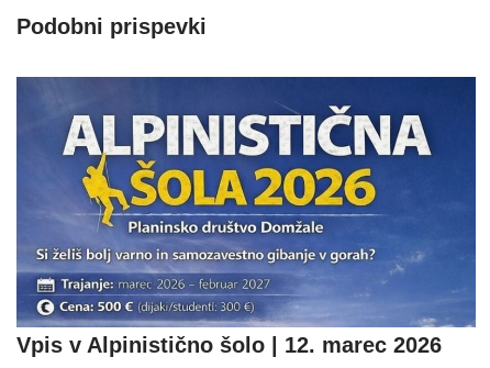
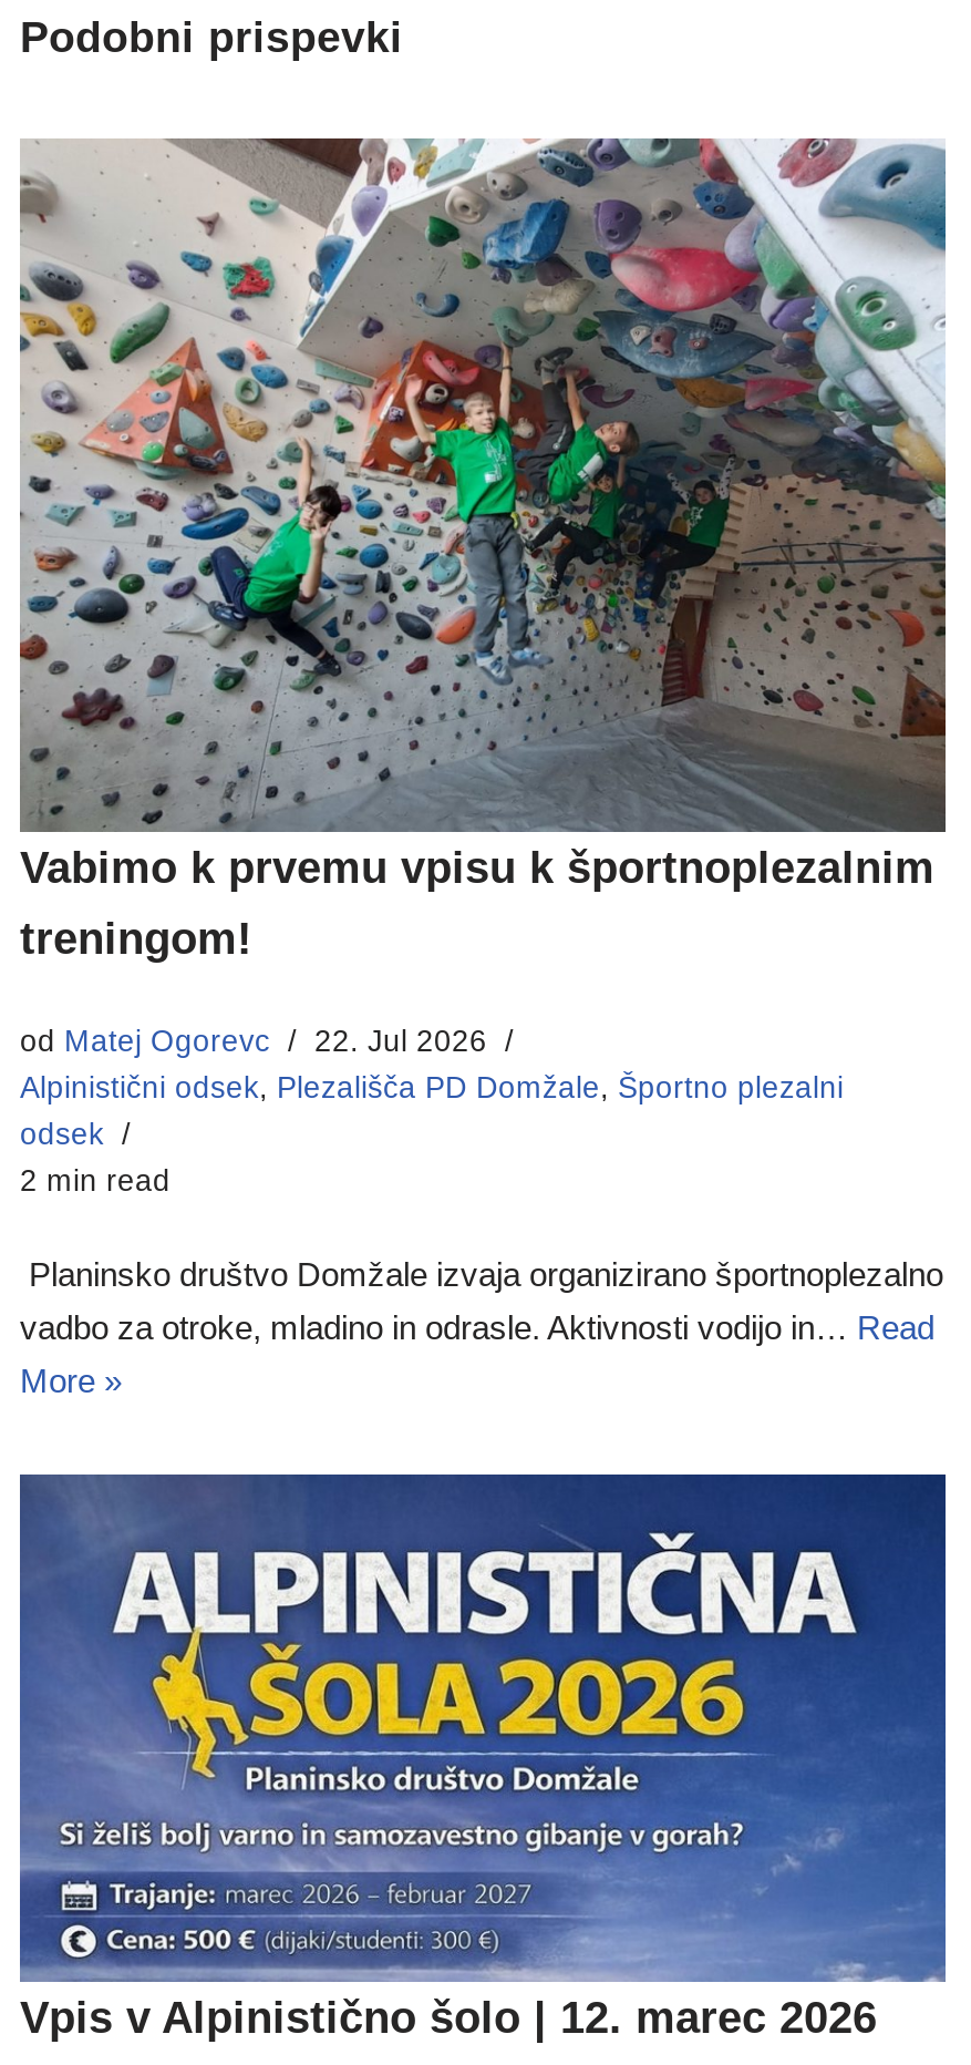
+ [image]
+ Vabimo k prvemu vpisu k športnoplezalnim
+ treningom!
+ od Matej Ogorevc
+ 22. Jul 2026
+ Alpinistični odsek, Plezališča PD Domžale, Športno plezalni
+ odsek
+ 2 min read
+ Planinsko društvo Domžale izvaja organizirano športnoplezalno
+ vadbo za otroke, mladino in odrasle. Aktivnosti vodijo in… Read
+ More »
